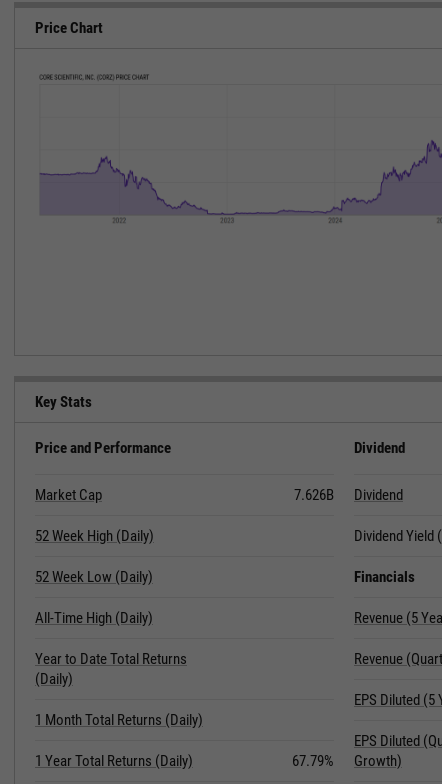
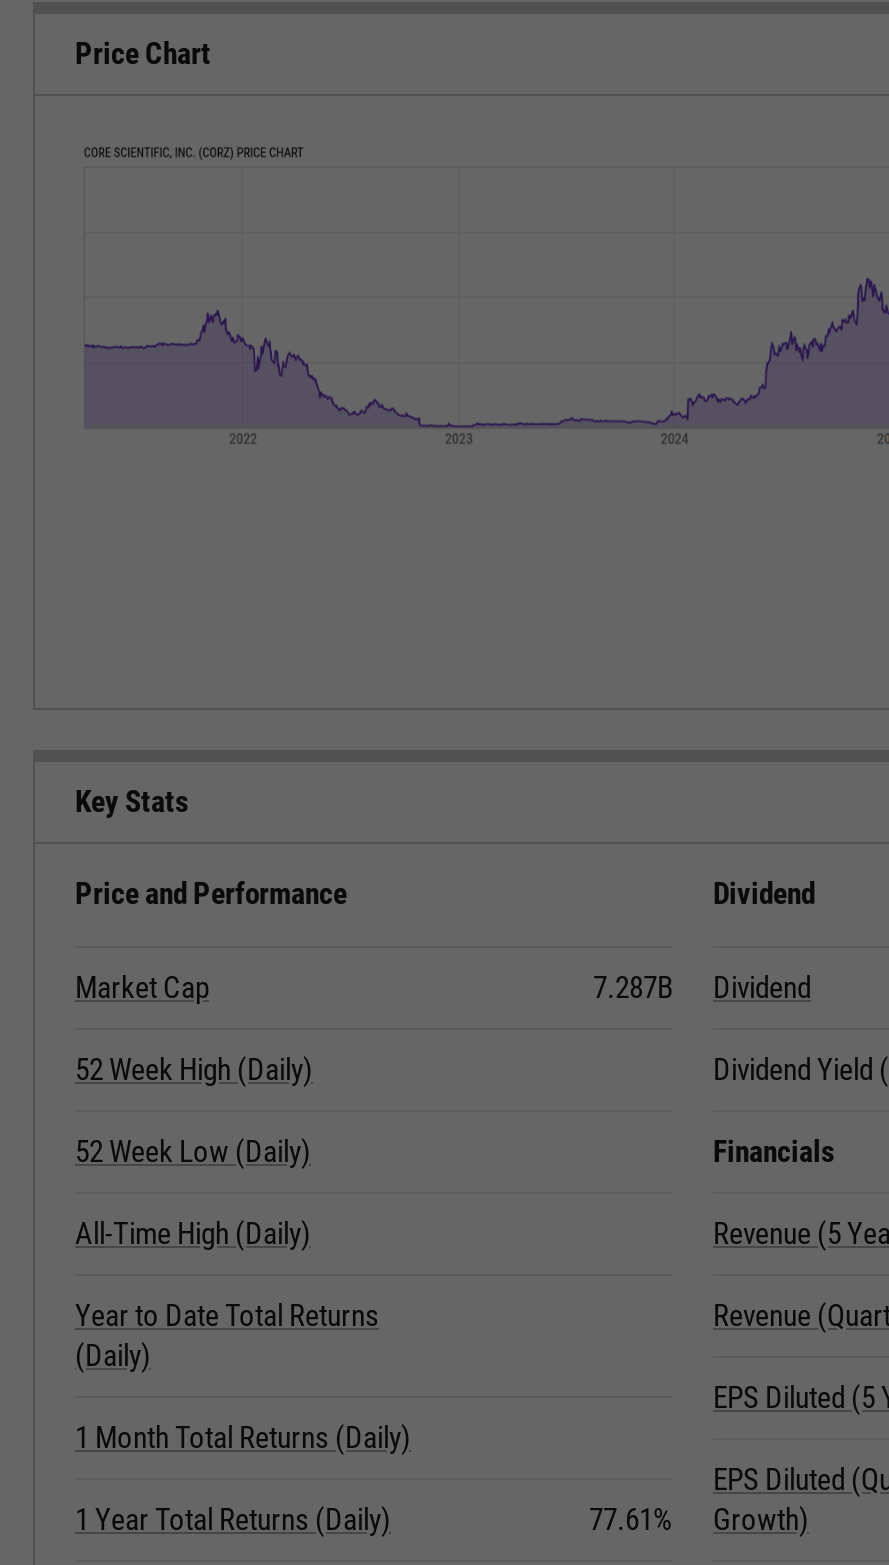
- 7.626B Dividend
+ 7.287B Dividend

- 67.79% Growth)
+ 77.61% Growth)
